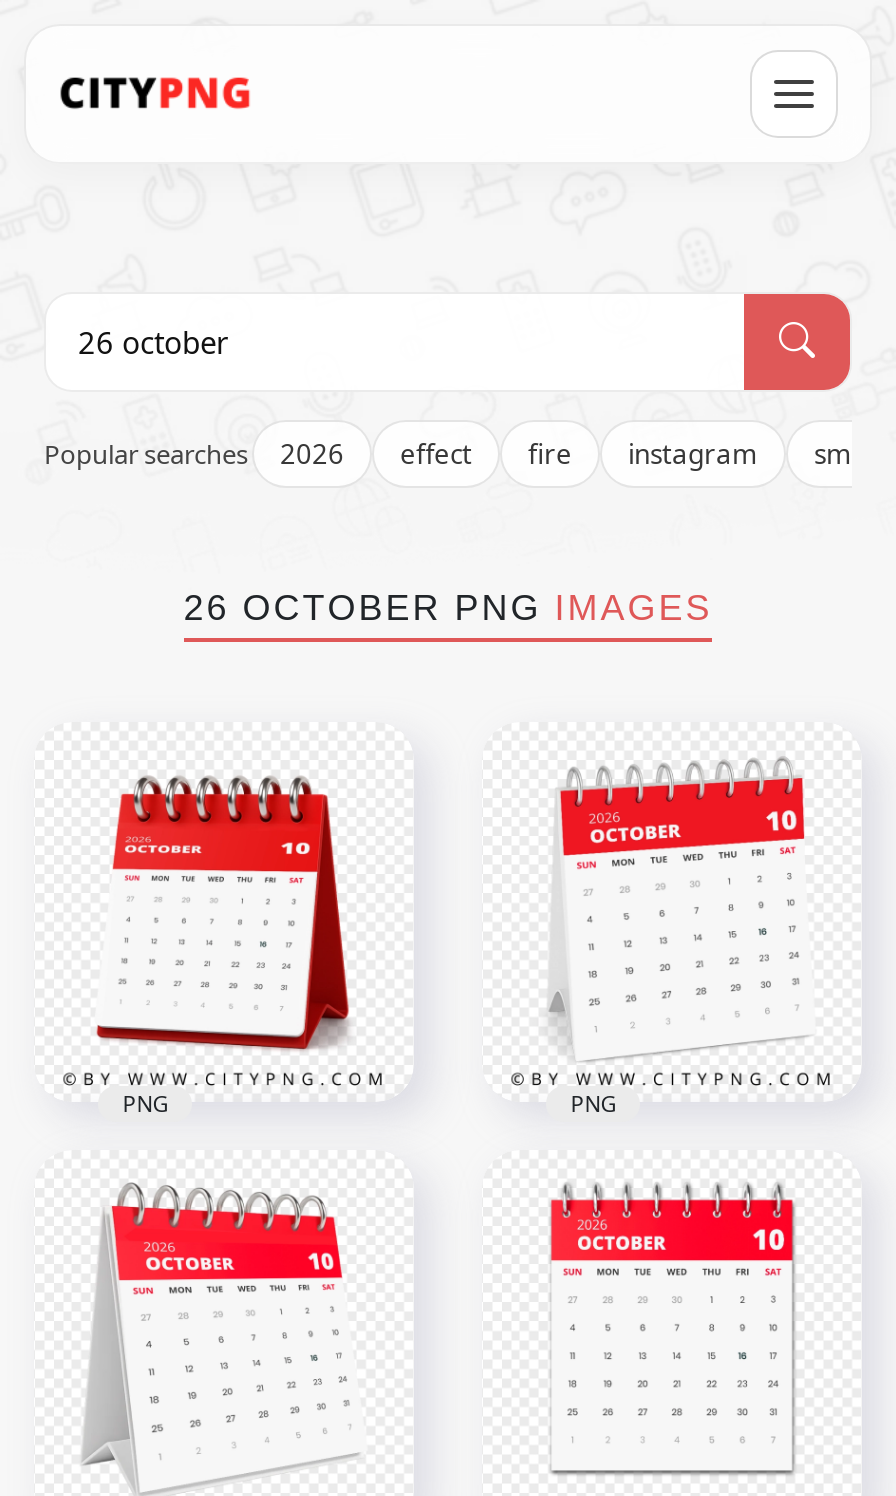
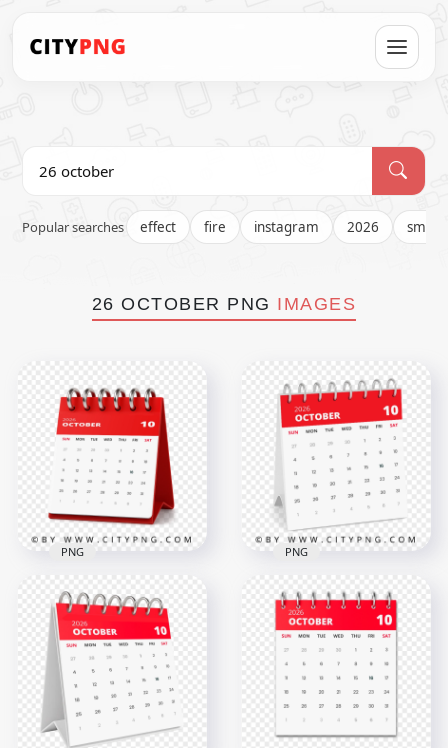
- 2026

+ 2026
